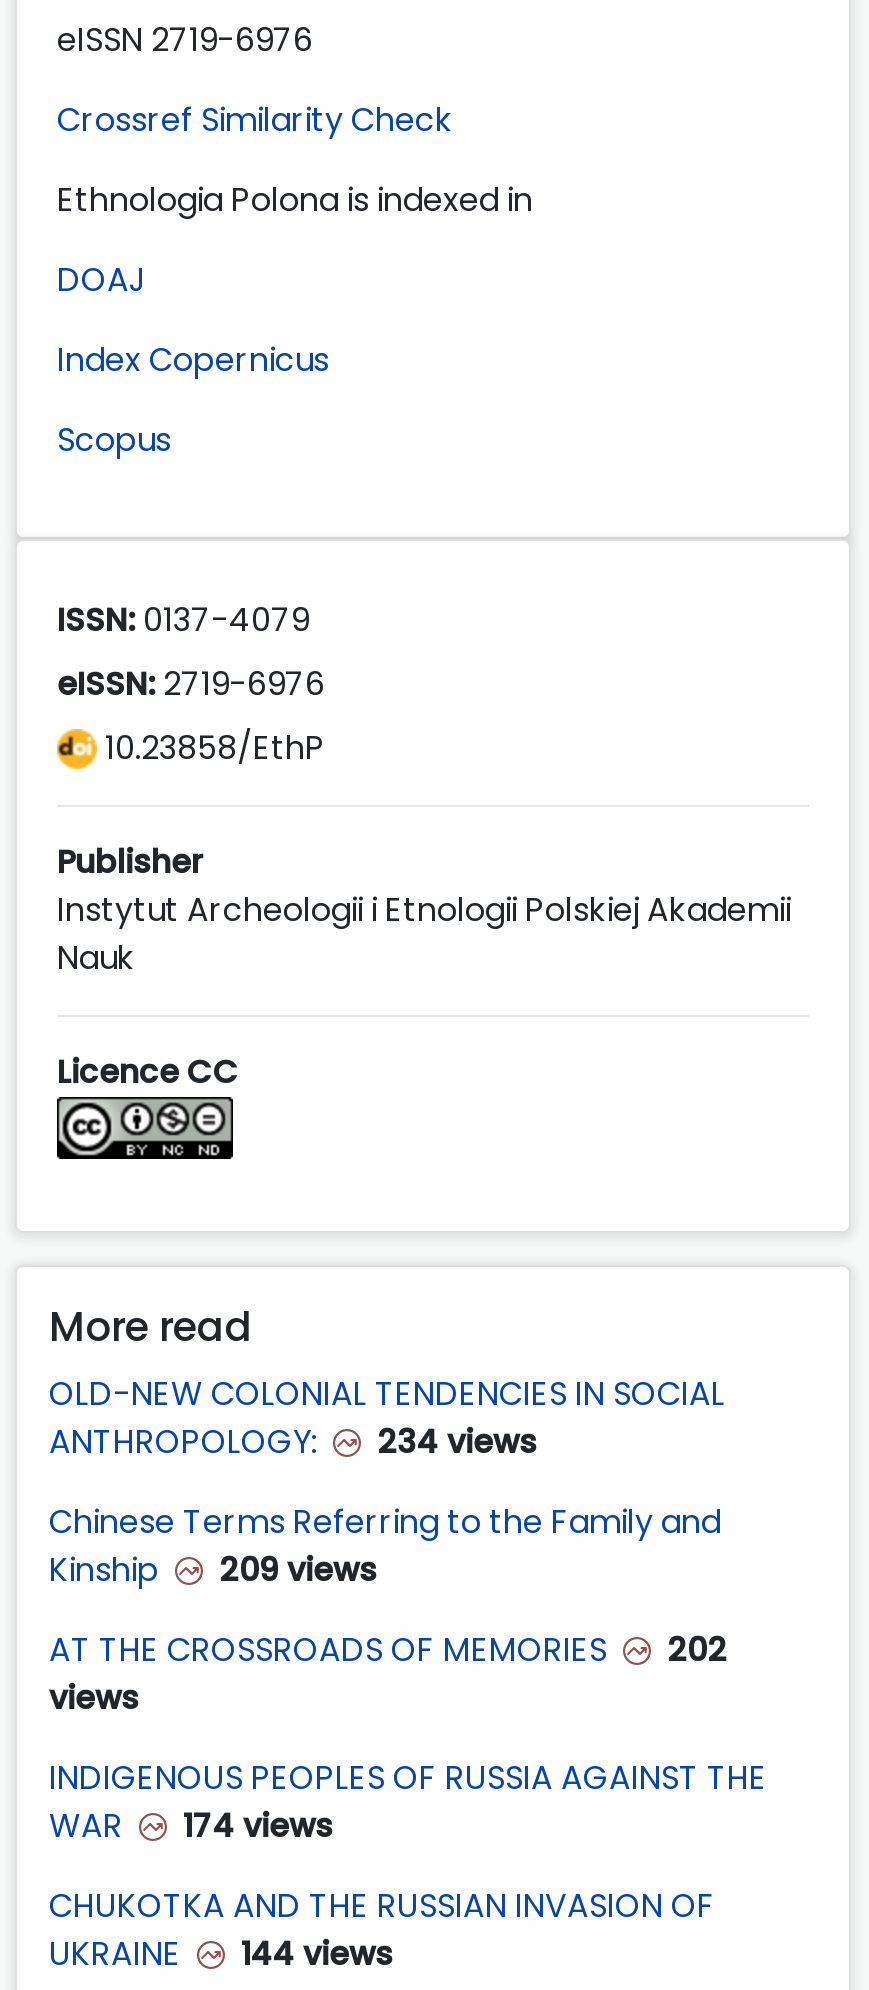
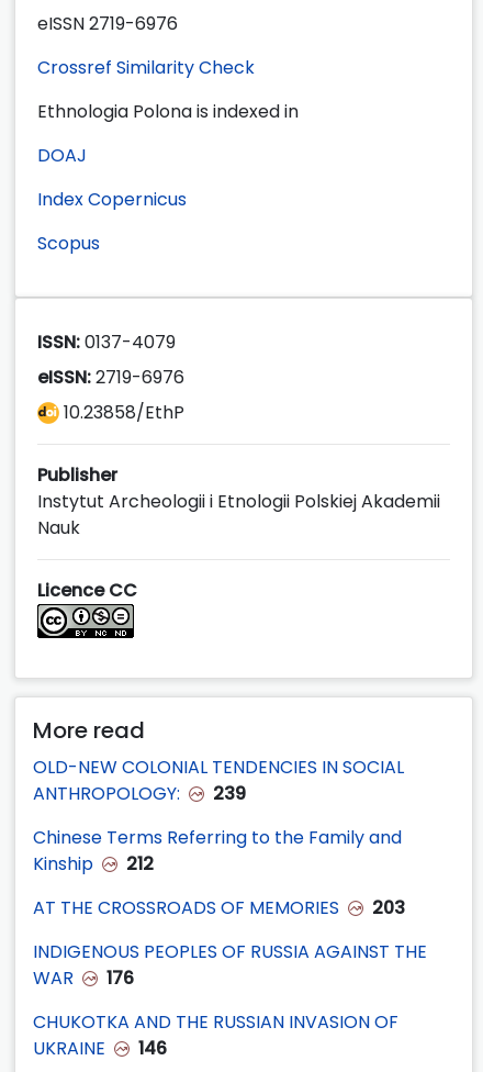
- ANTHROPOLOGY: 234 views
+ ANTHROPOLOGY: 239

- Kinship 209 views
+ Kinship 212

- 202
- views
+ 203

- WAR 174 views
+ WAR 176

- UKRAINE 144 views
+ UKRAINE 146
